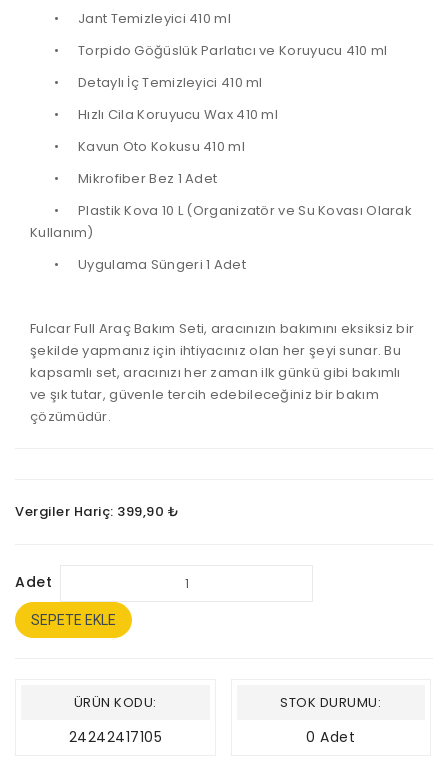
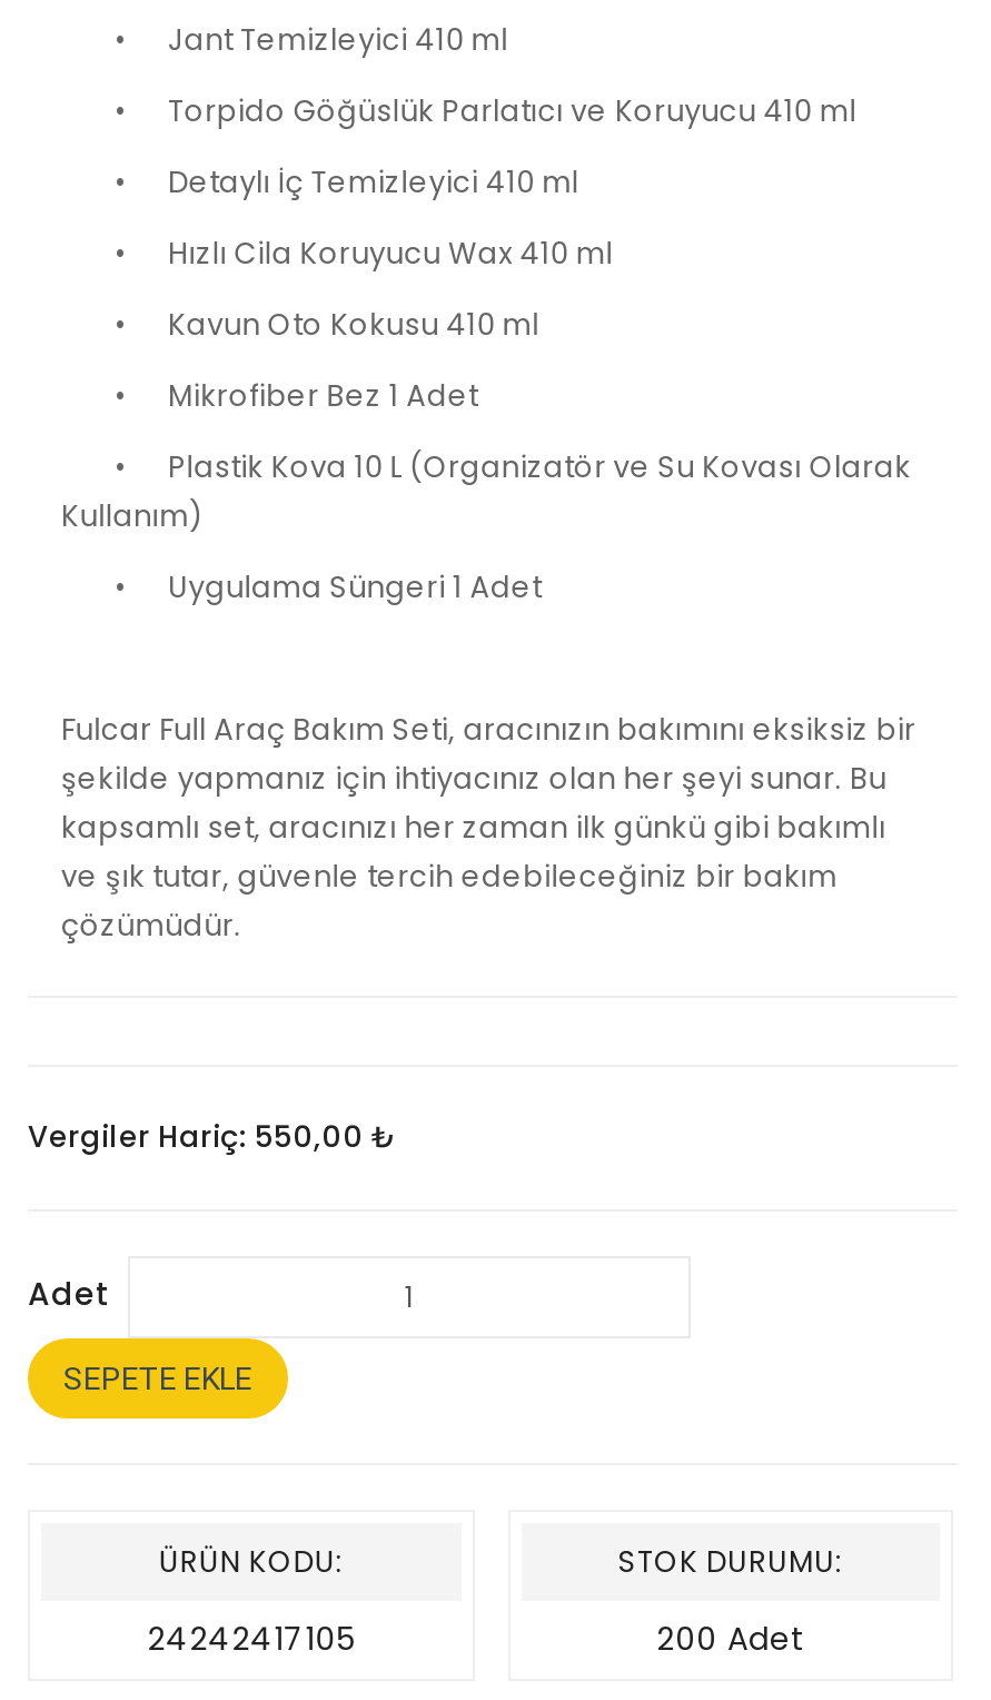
- Vergiler Hariç: 399,90 ₺
+ Vergiler Hariç: 550,00 ₺

- 0 Adet
+ 200 Adet
